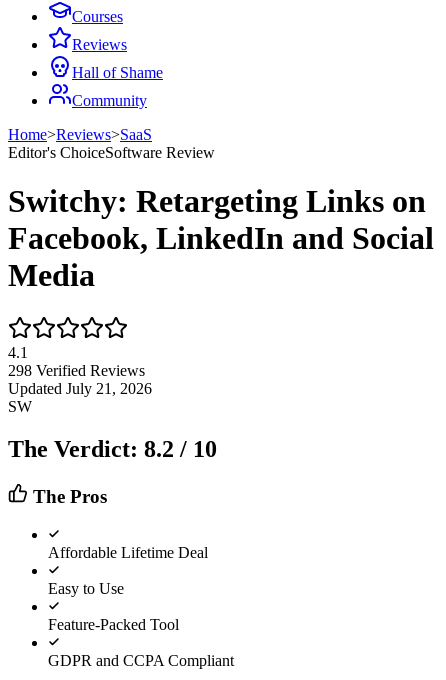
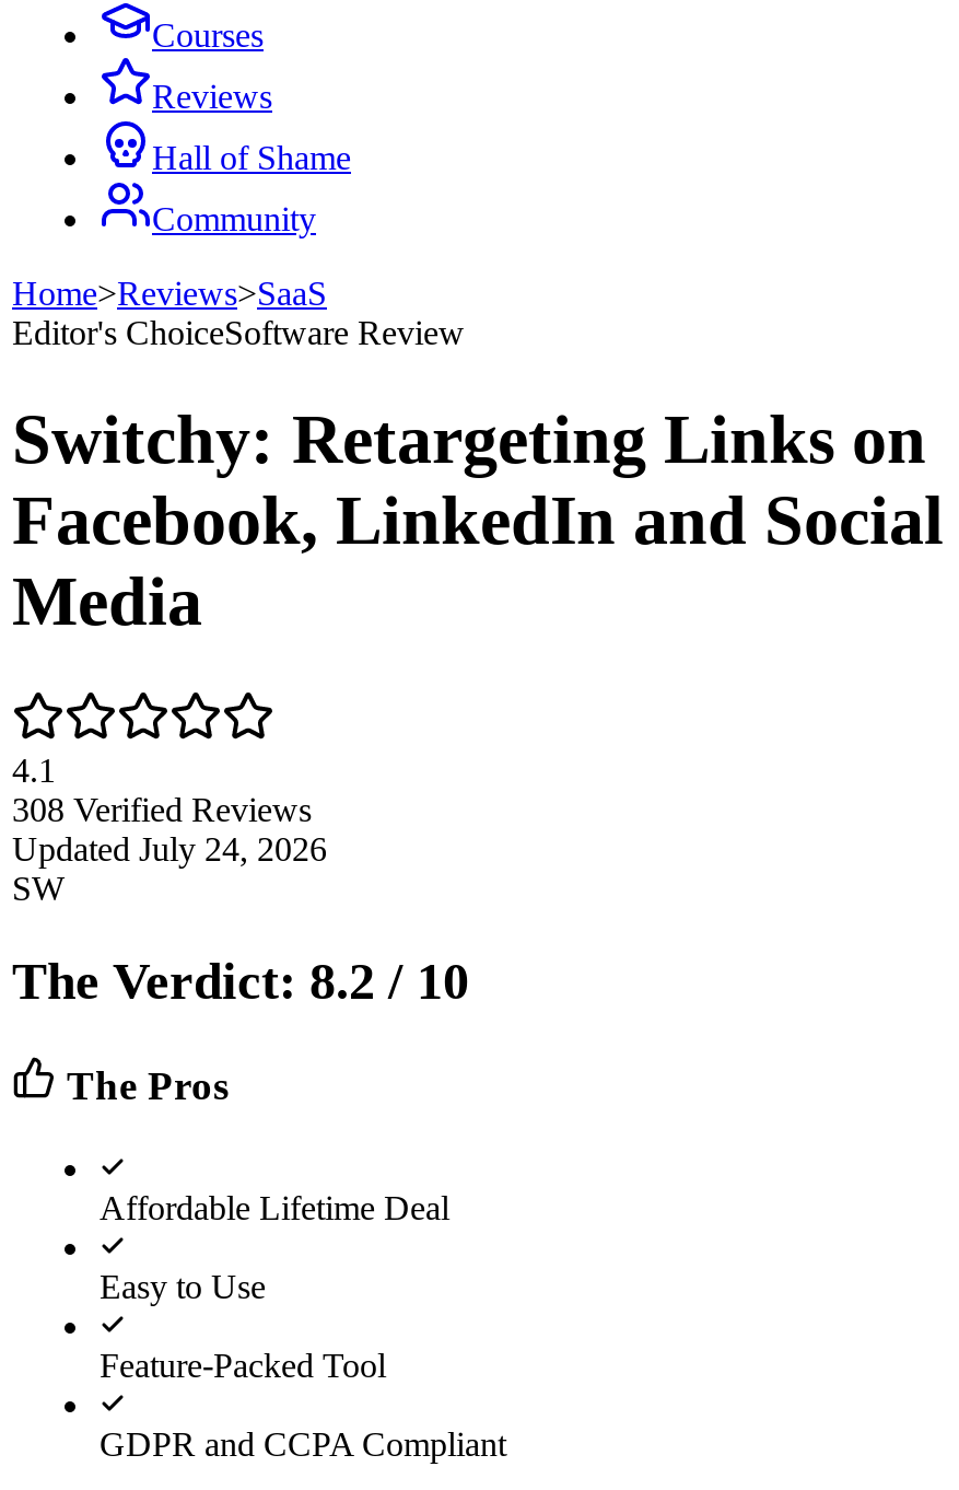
- 298 Verified Reviews
+ 308 Verified Reviews

- Updated July 21, 2026
+ Updated July 24, 2026
